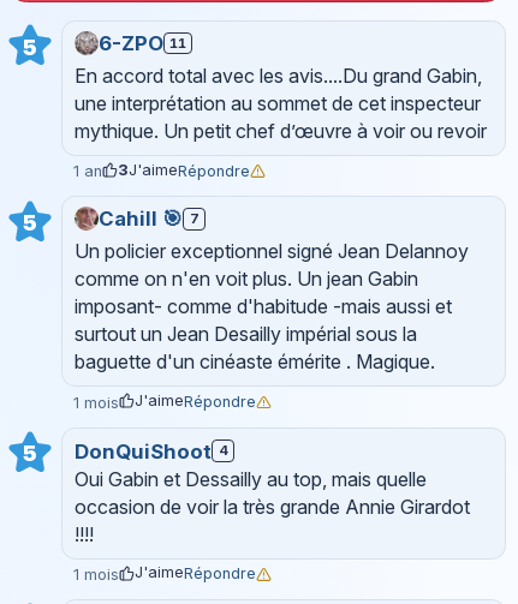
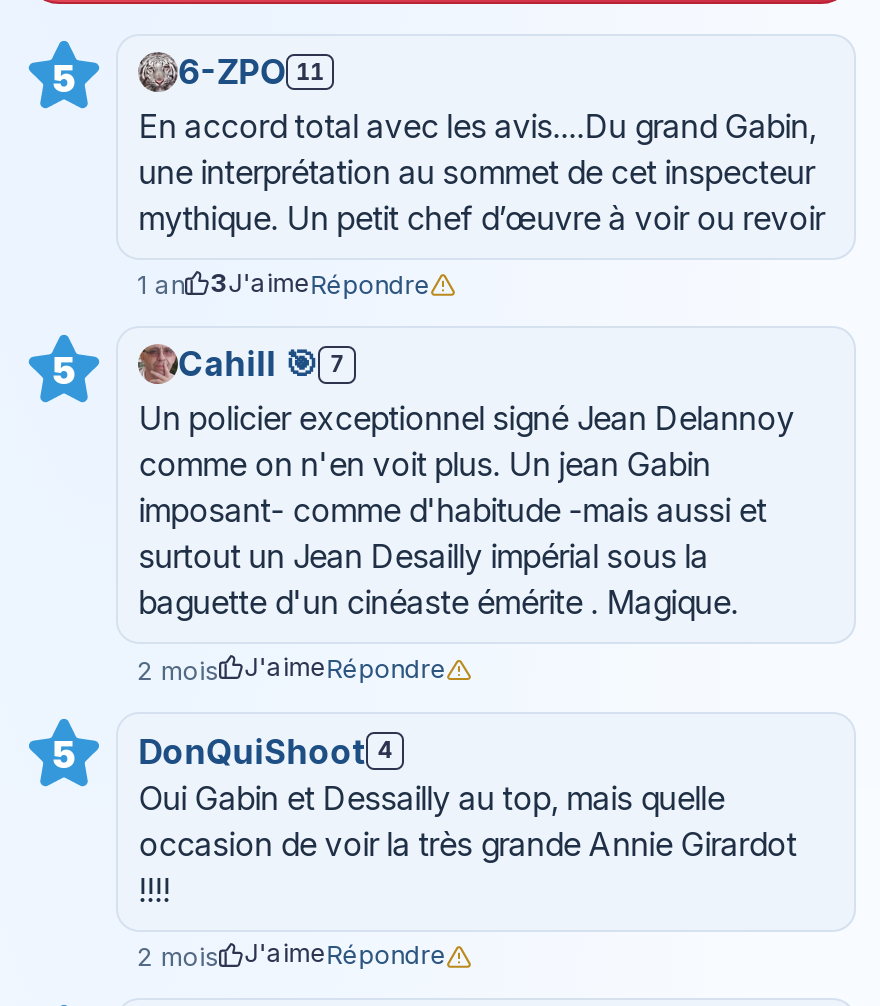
- 1 mois J'aimeRépondre
+ 2 mois J'aimeRépondre

- 1 mois J'aimeRépondre
+ 2 mois J'aimeRépondre
